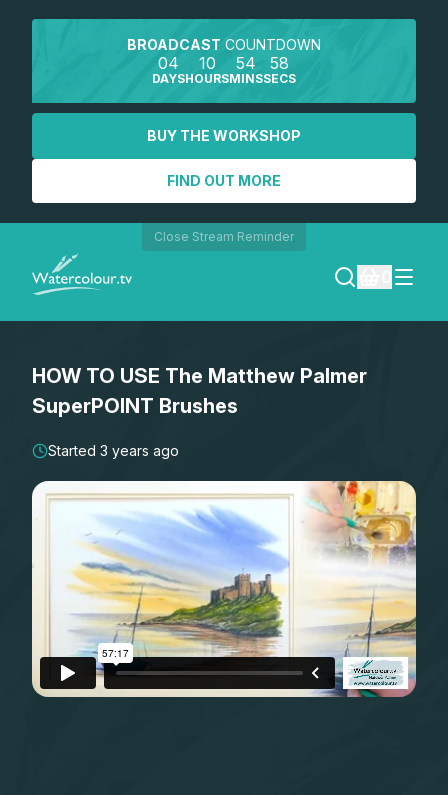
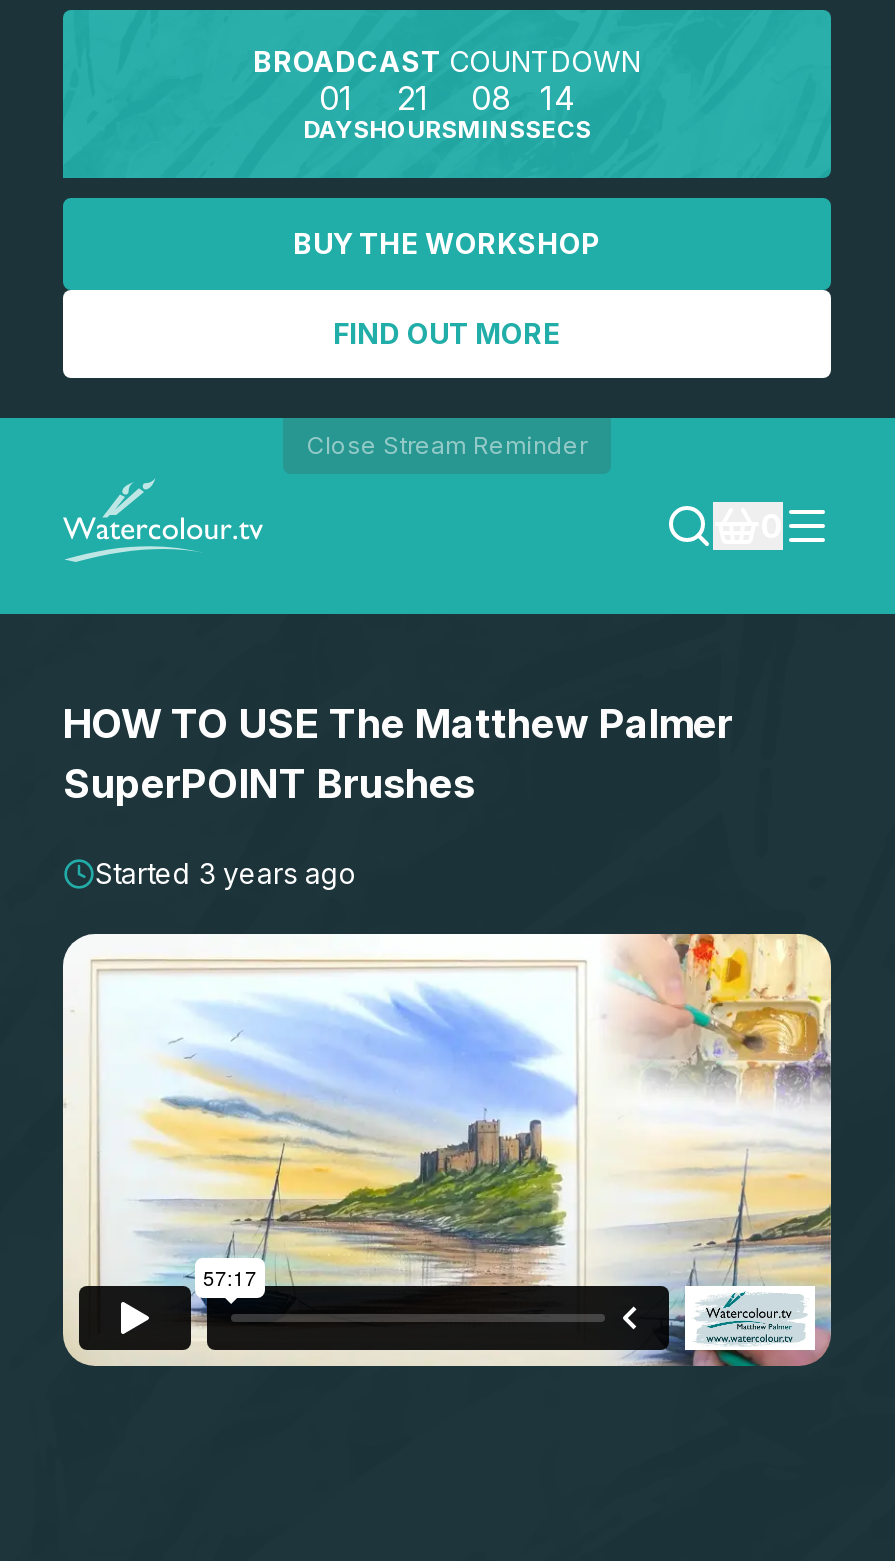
- 04
+ 01

- 10
+ 21

- 54
+ 08

- 58
+ 14
